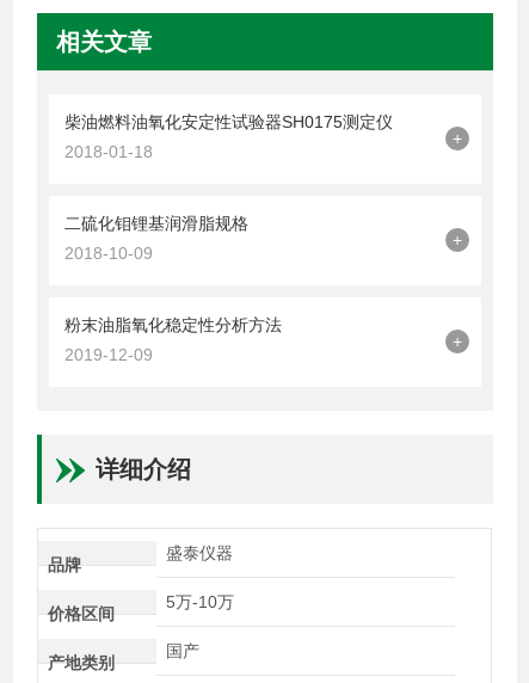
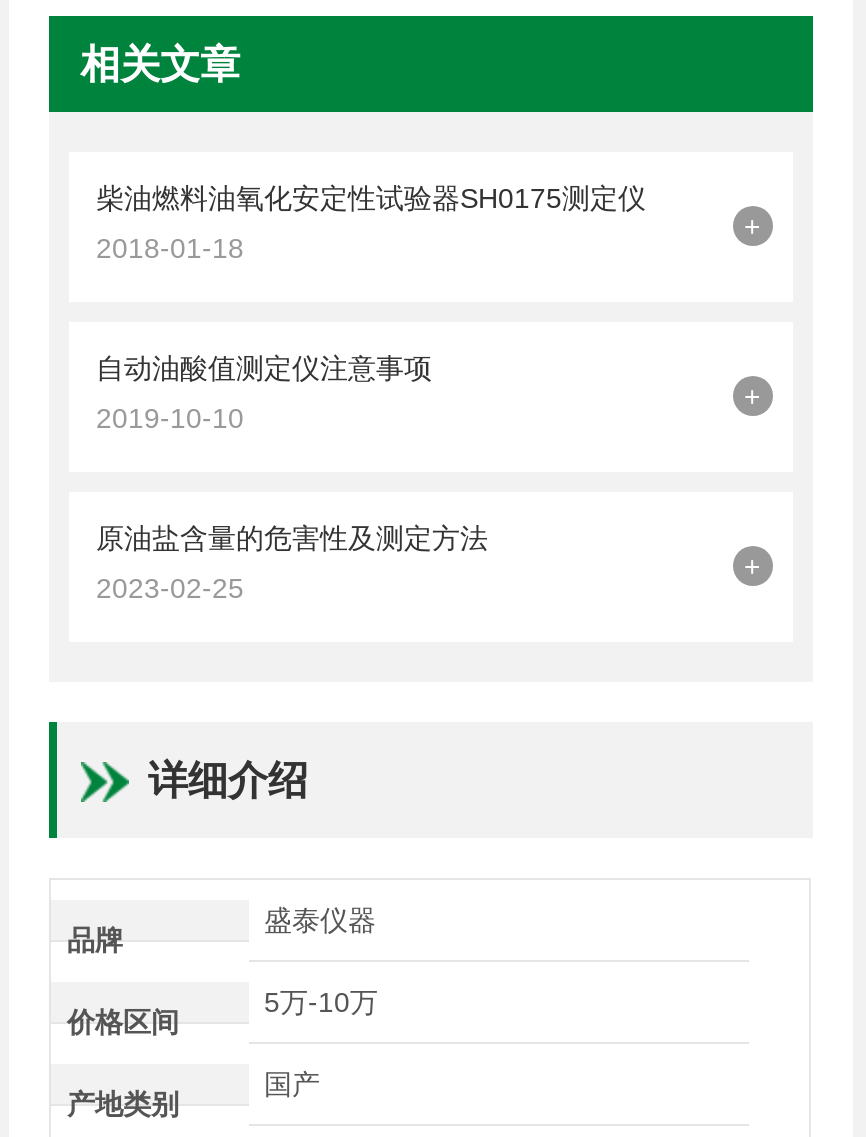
- 二硫化钼锂基润滑脂规格
+ 自动油酸值测定仪注意事项

- 2018-10-09
+ 2019-10-10

- 粉末油脂氧化稳定性分析方法
+ 原油盐含量的危害性及测定方法

- 2019-12-09
+ 2023-02-25
